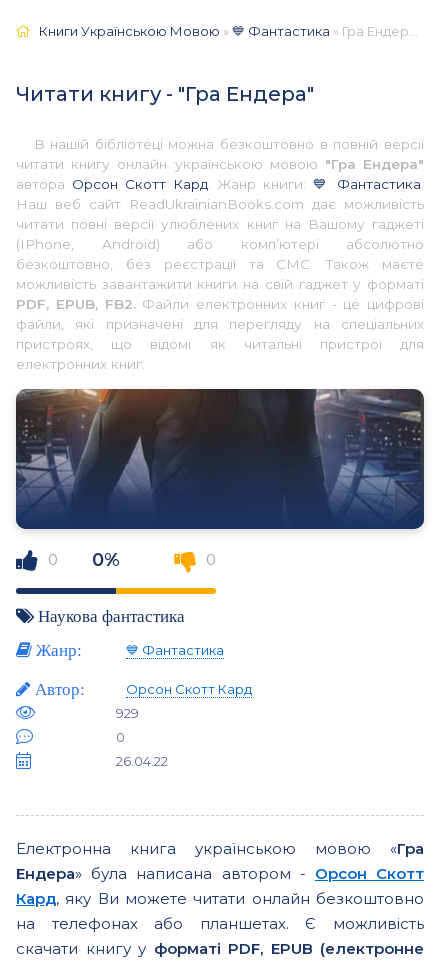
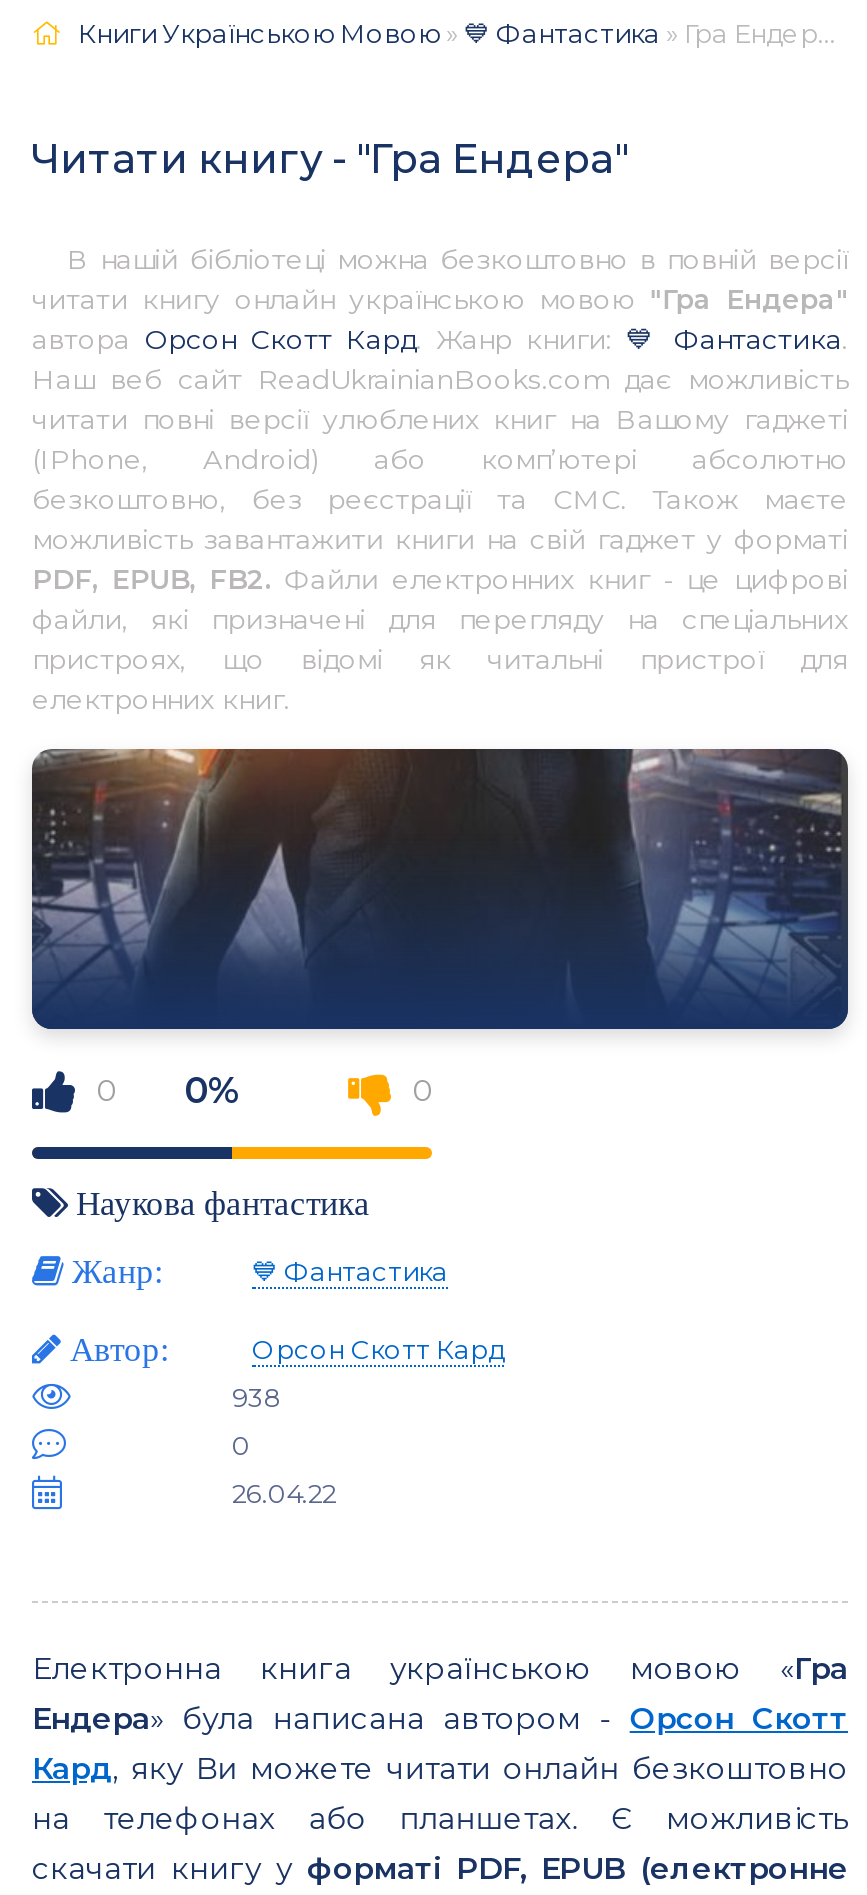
- 929
+ 938
